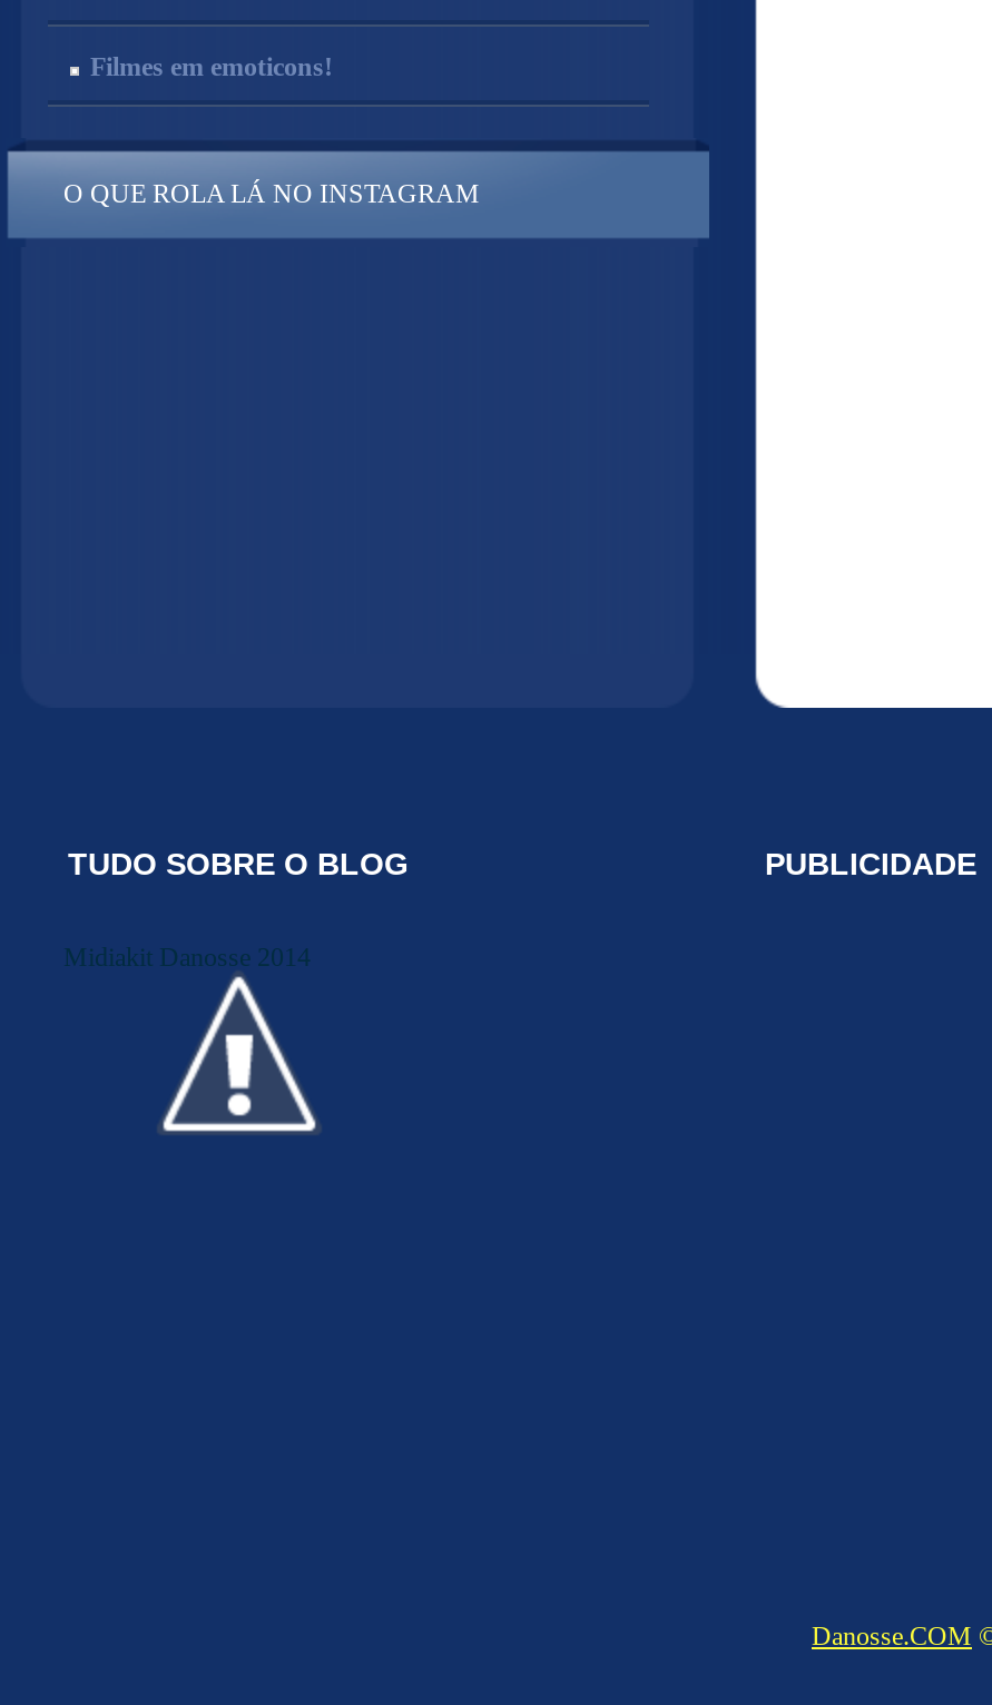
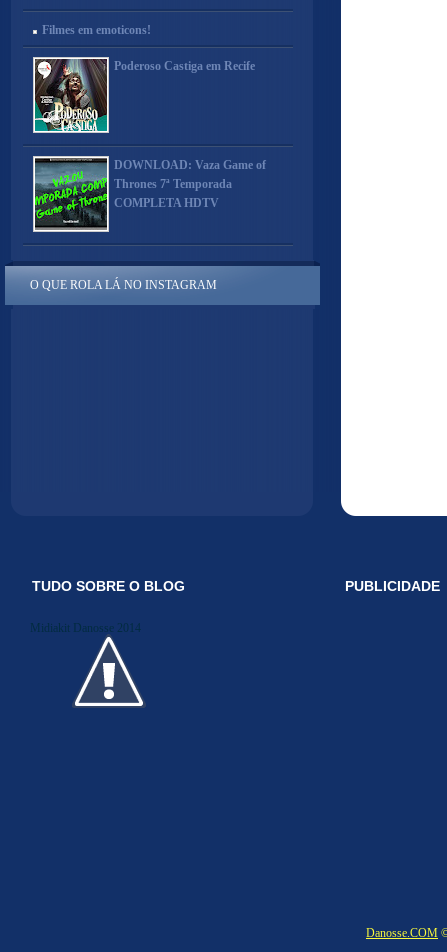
+ [image]
+ Poderoso Castiga em Recife

+ [image]
+ DOWNLOAD: Vaza Game of
+ Thrones 7ª Temporada
+ COMPLETA HDTV
